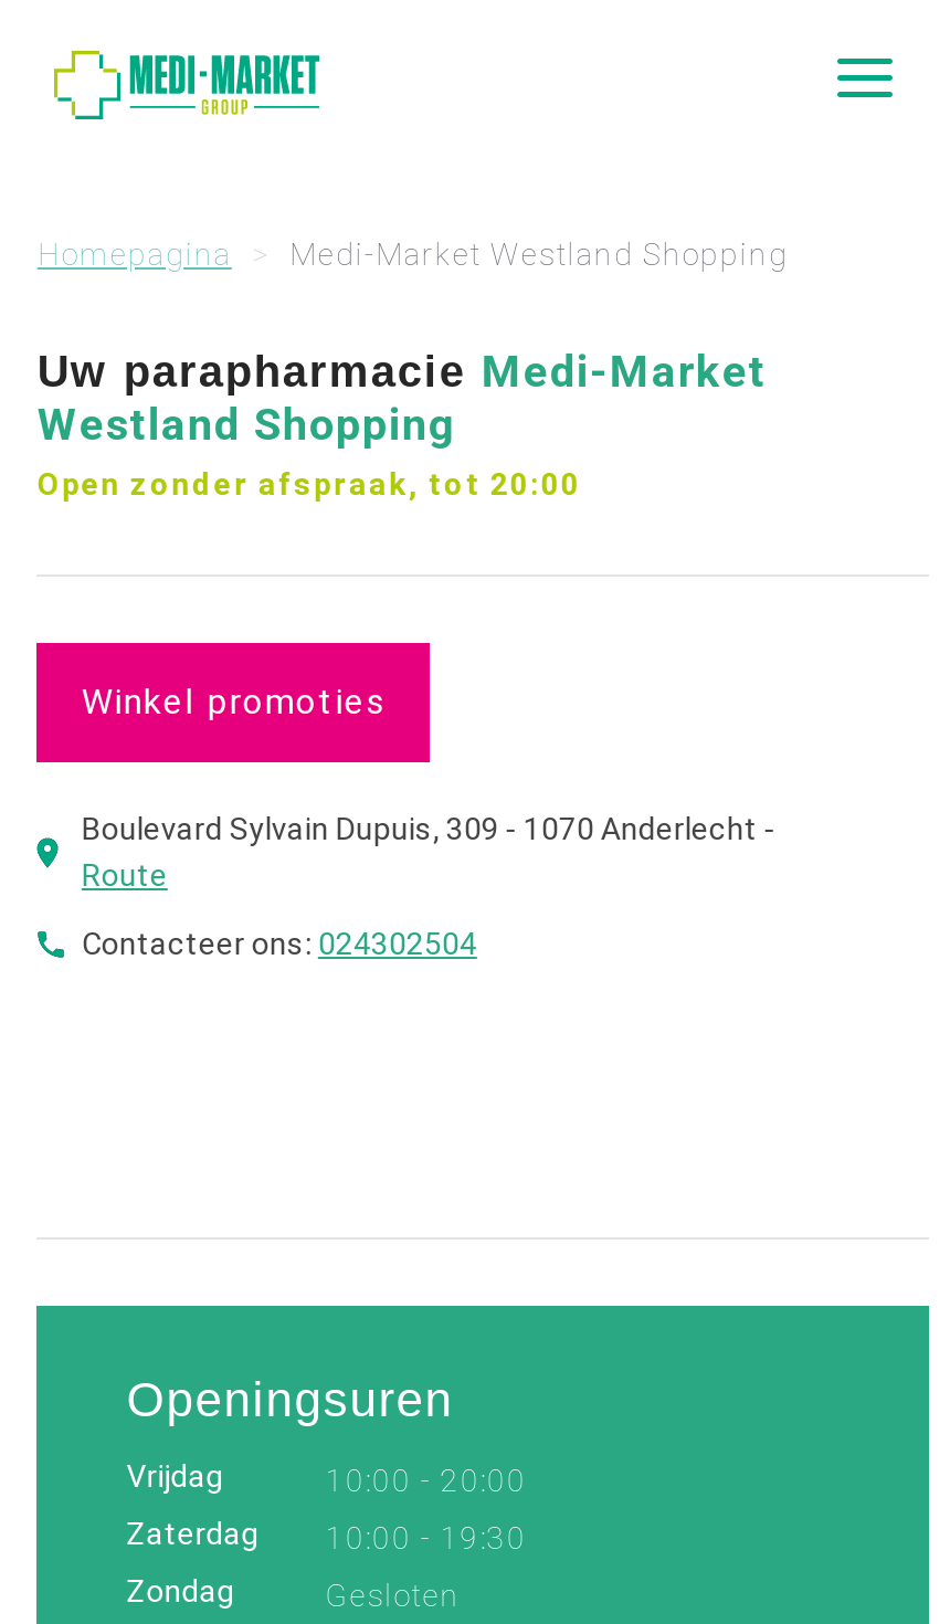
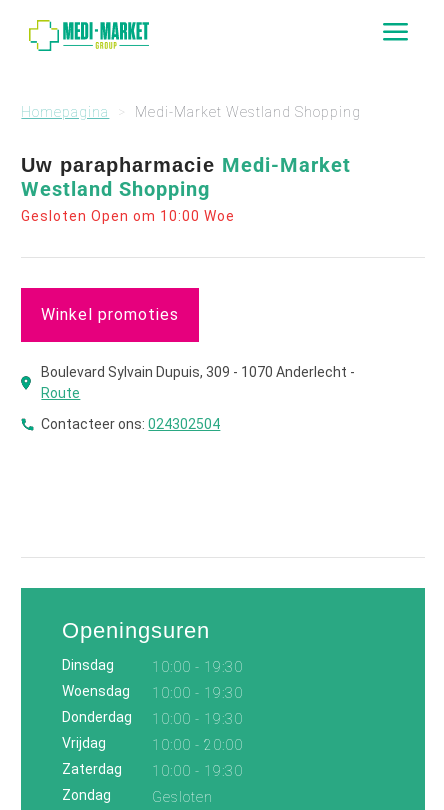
- Open zonder afspraak, tot 20:00
+ Gesloten Open om 10:00 Woe

+ Dinsdag
+ 10:00 - 19:30
+ Woensdag
+ 10:00 - 19:30
+ Donderdag
+ 10:00 - 19:30
